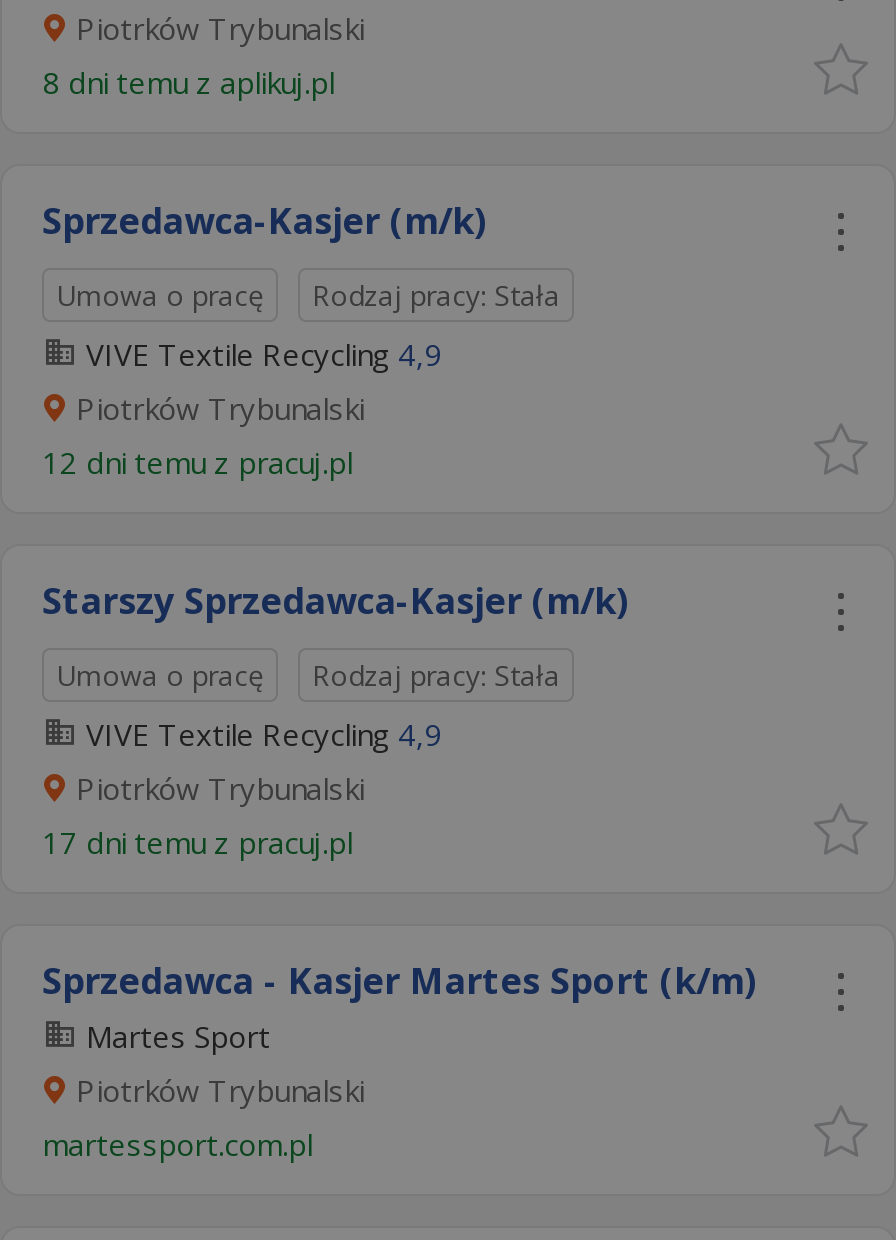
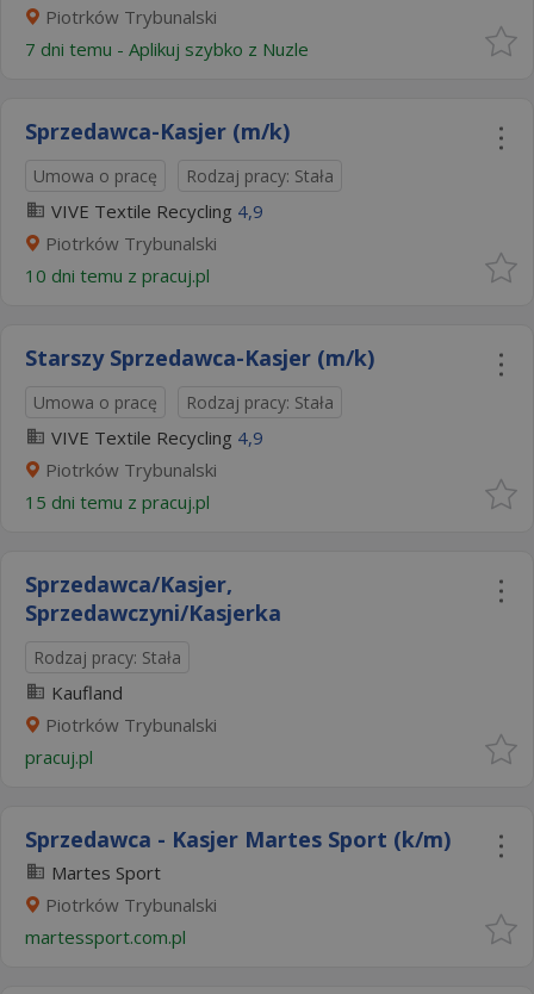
- 8 dni temu z aplikuj.pl
+ 7 dni temu - Aplikuj szybko z Nuzle

- 12 dni temu z pracuj.pl
+ 10 dni temu z pracuj.pl

- 17 dni temu z pracuj.pl
+ 15 dni temu z pracuj.pl
+ Sprzedawca/Kasjer,
+ Sprzedawczyni/Kasjerka
+ Rodzaj pracy: Stała
+ Kaufland
+ Piotrków Trybunalski
+ pracuj.pl
